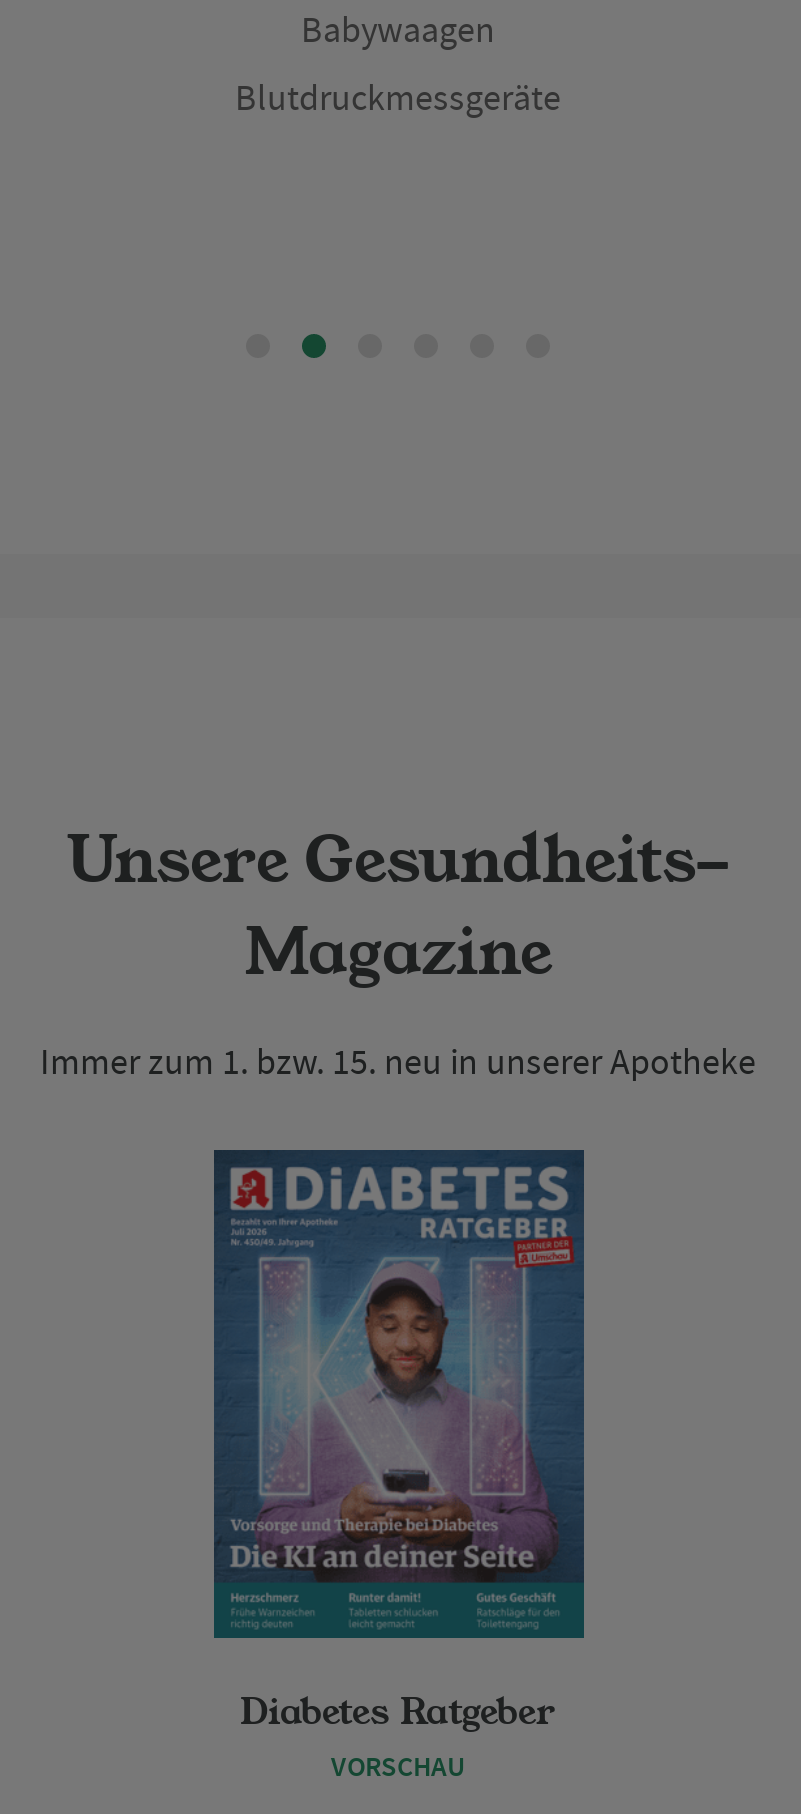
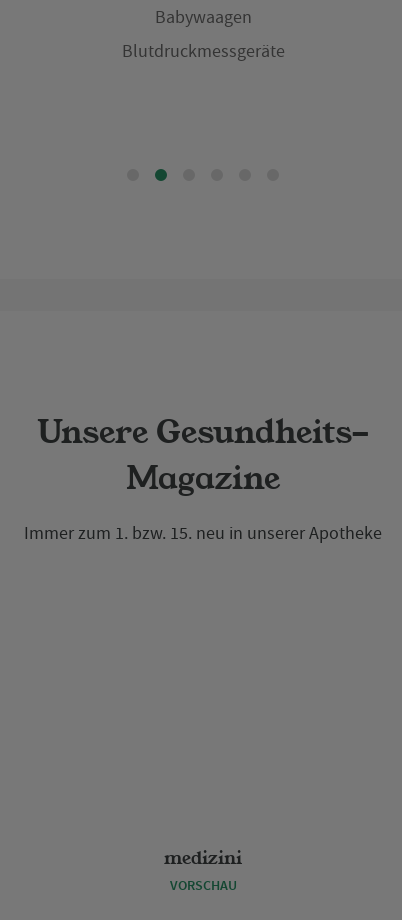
- [image]

- Diabetes Ratgeber
+ medizini
